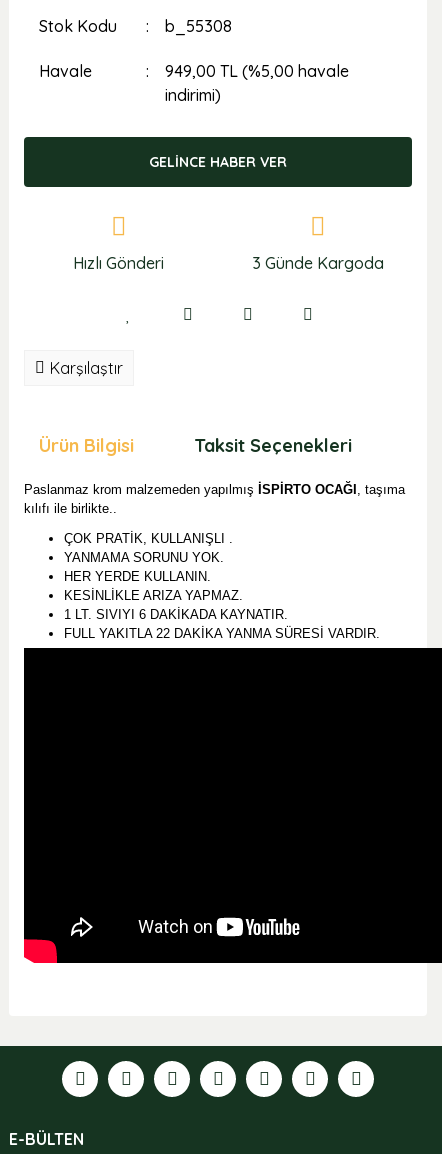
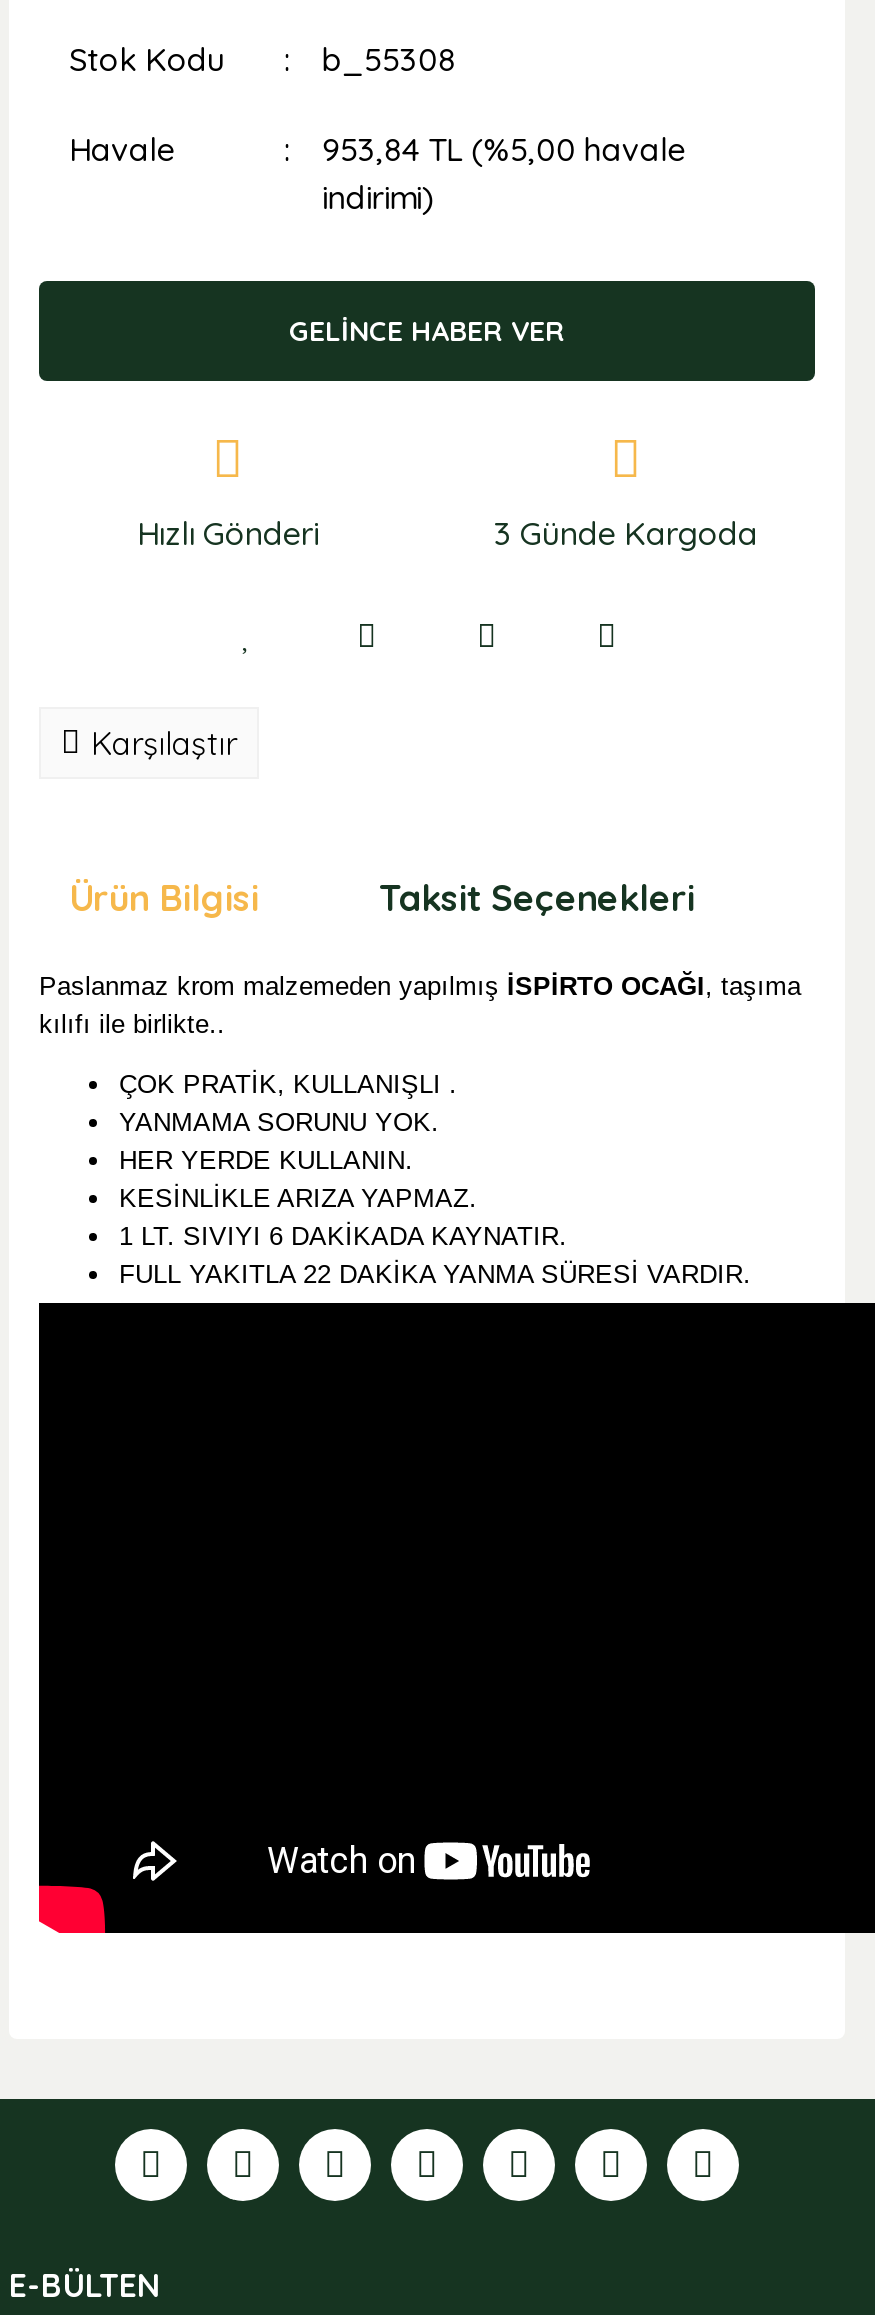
- 949,00 TL (%5,00 havale
+ 953,84 TL (%5,00 havale
